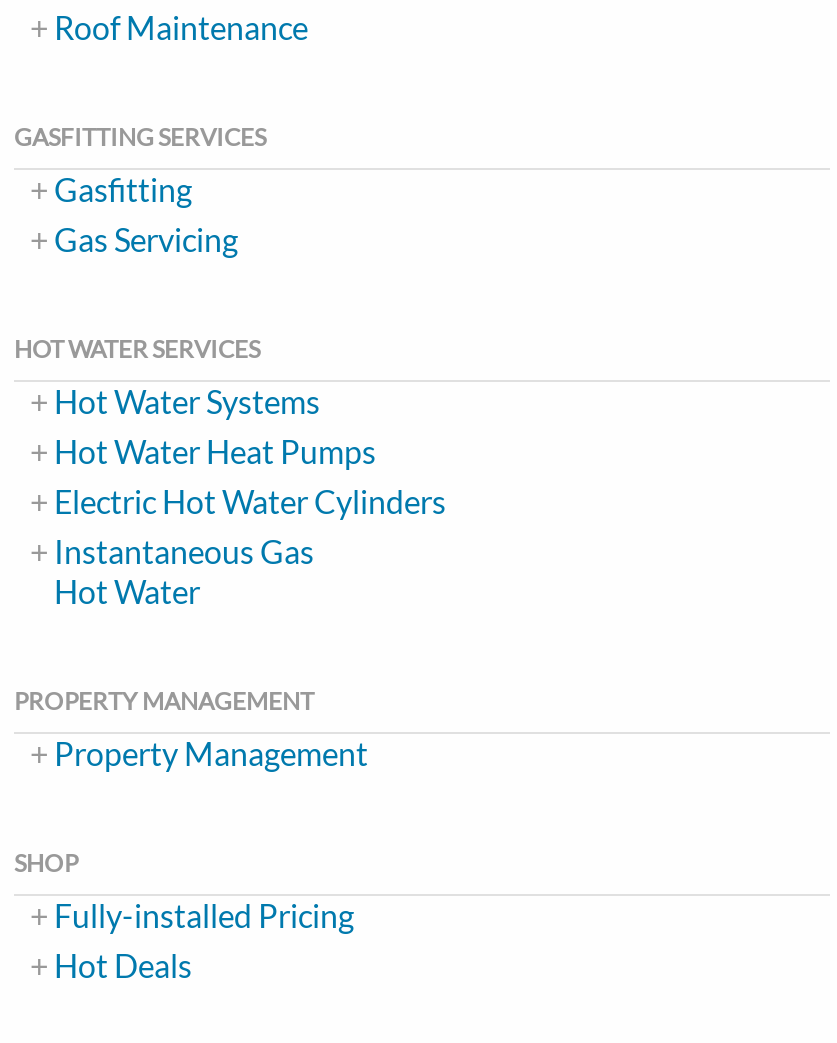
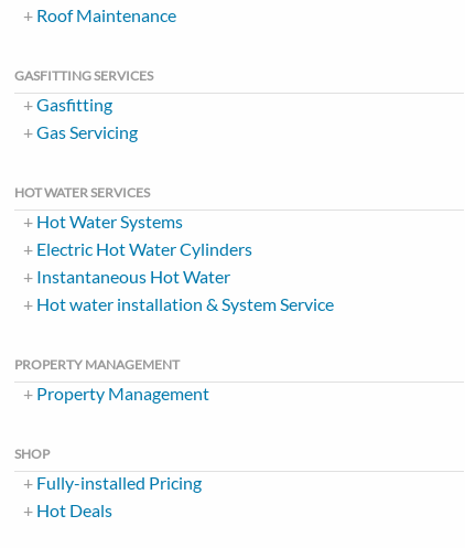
- Hot Water Heat Pumps

- Instantaneous Gas
- Hot Water
+ Instantaneous Hot Water
+ Hot water installation & System Service
